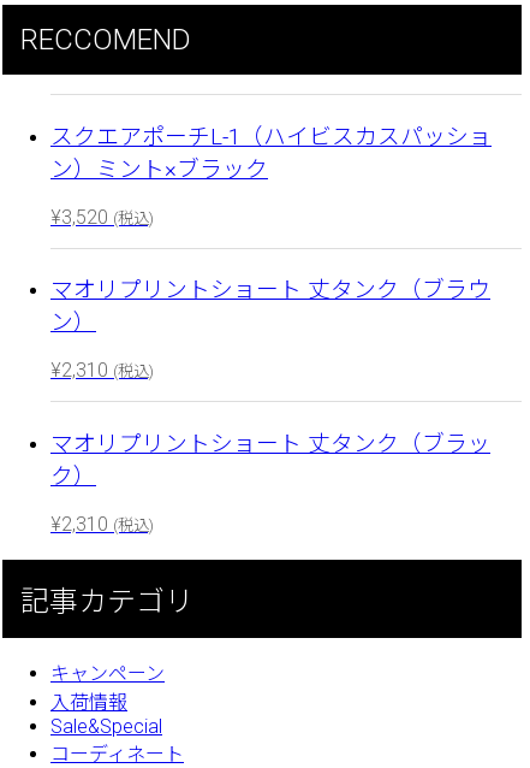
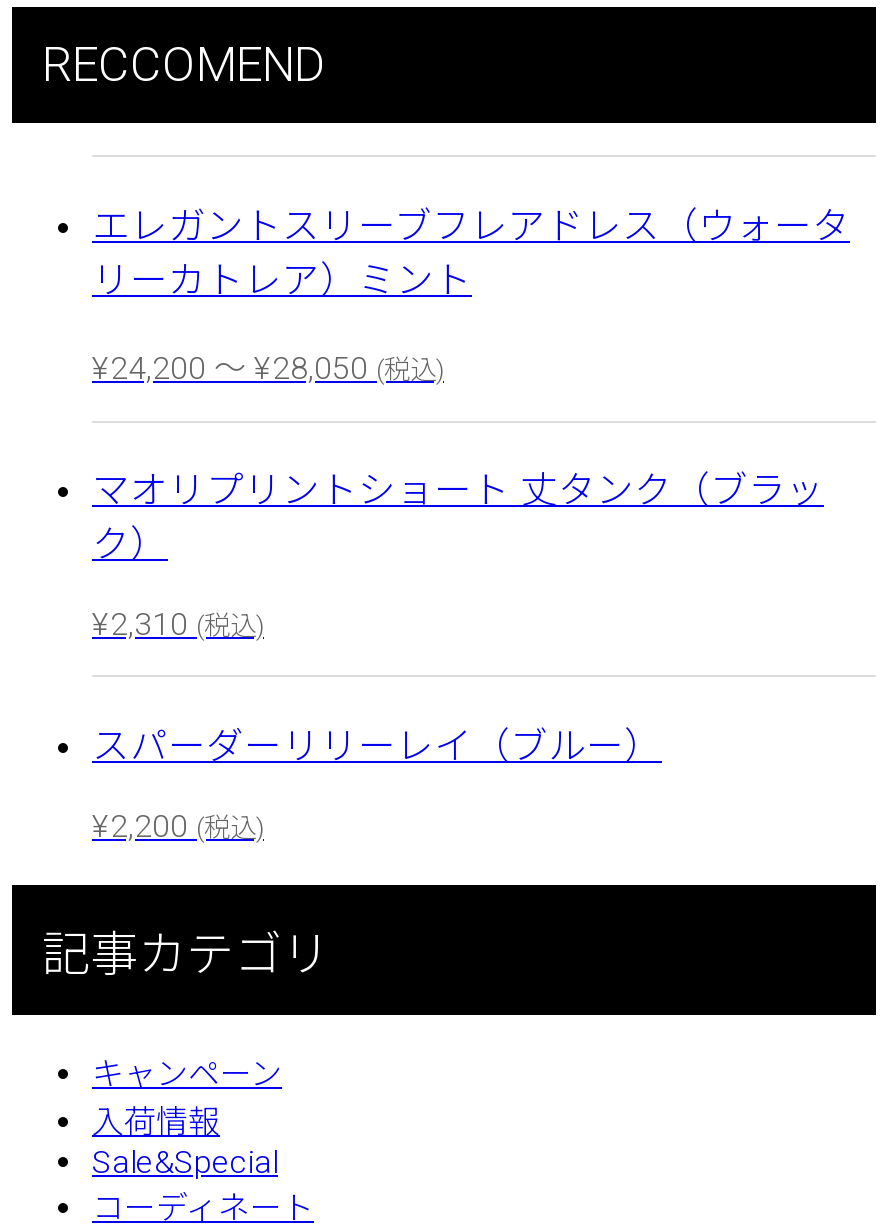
- スクエアポーチL-1（ハイビスカスパッショ
- ン）ミント×ブラック
- ¥3,520 (税込)
- マオリプリントショート 丈タンク（ブラウ
- ン）
- ¥2,310 (税込)
+ エレガントスリーブフレアドレス（ウォータ
+ リーカトレア）ミント
+ ¥24,200～¥28,050 (税込)

moved up: マオリプリントショート 丈タンク（ブラッ | ¥2,310 (税込)

+ スパーダーリリーレイ（ブルー）
+ ¥2,200 (税込)
